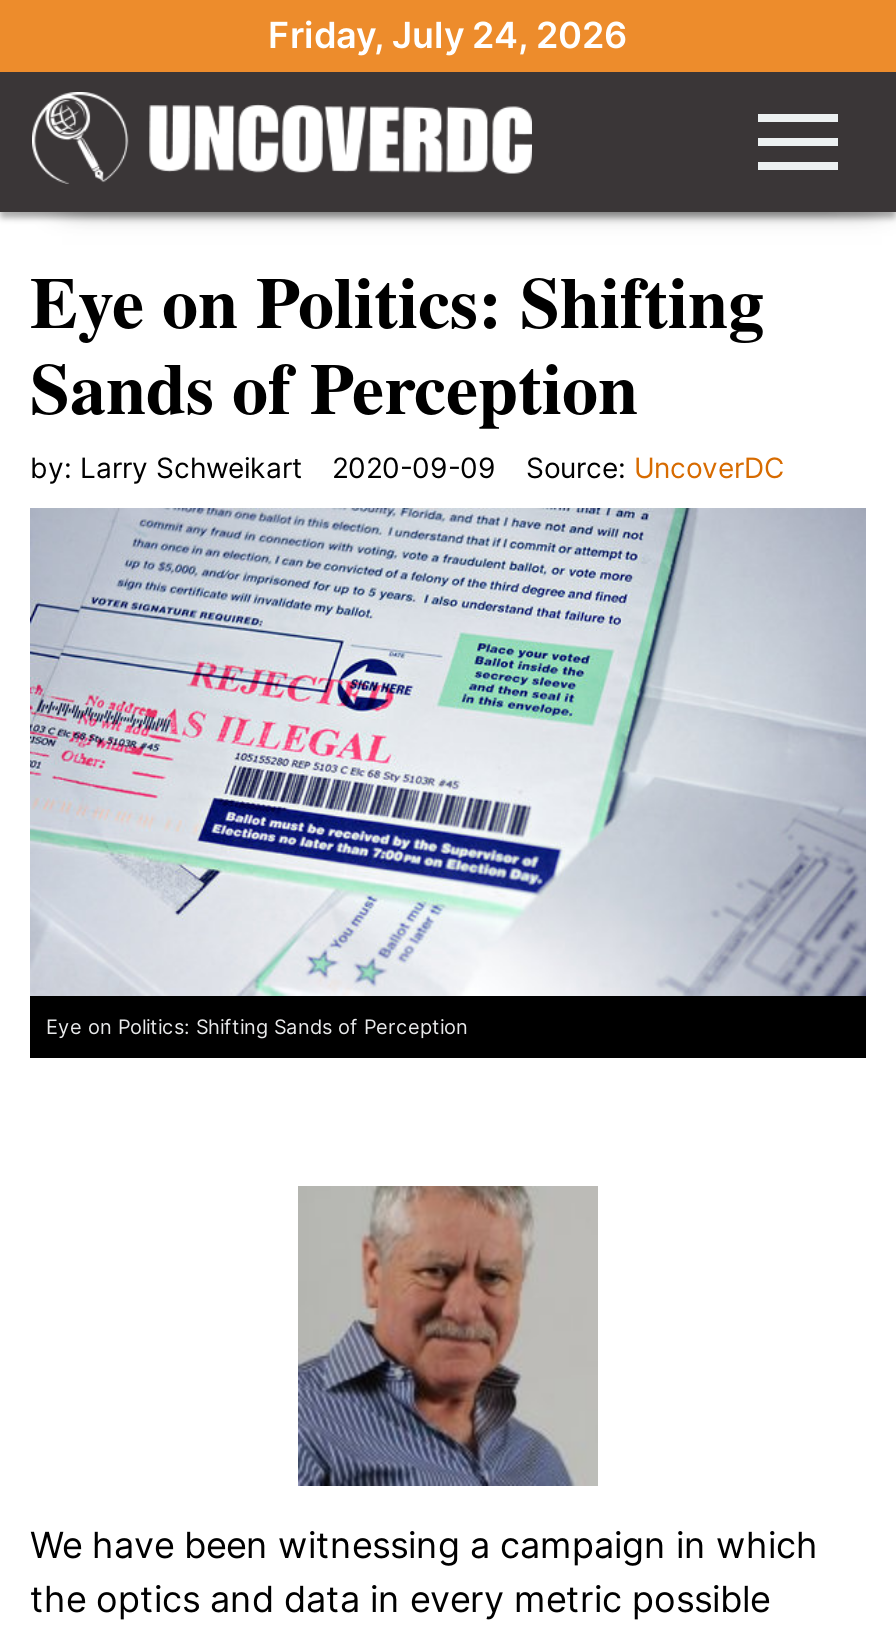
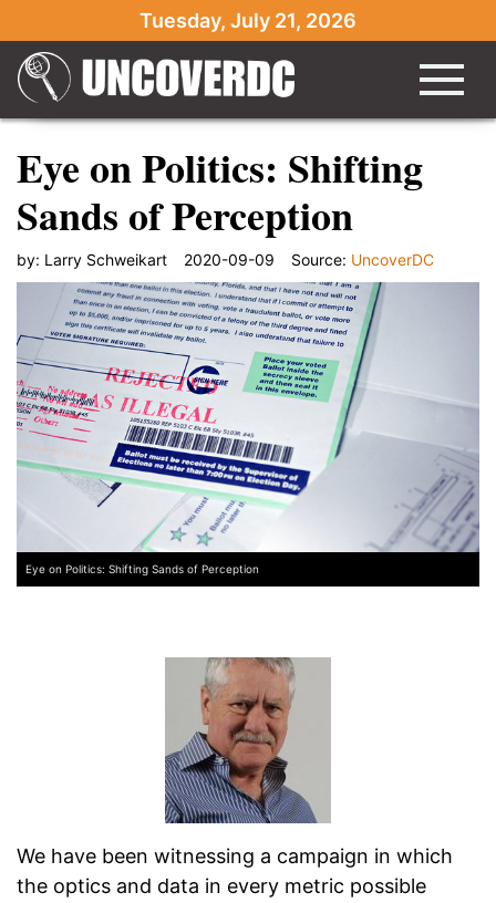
- Friday, July 24, 2026
+ Tuesday, July 21, 2026
